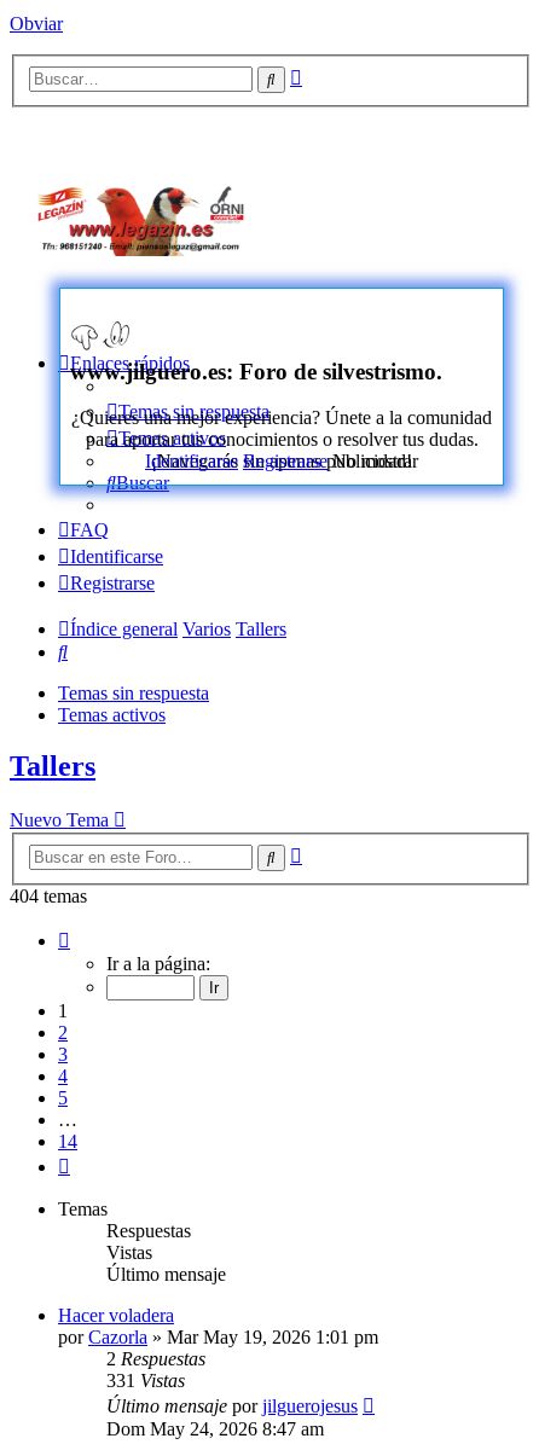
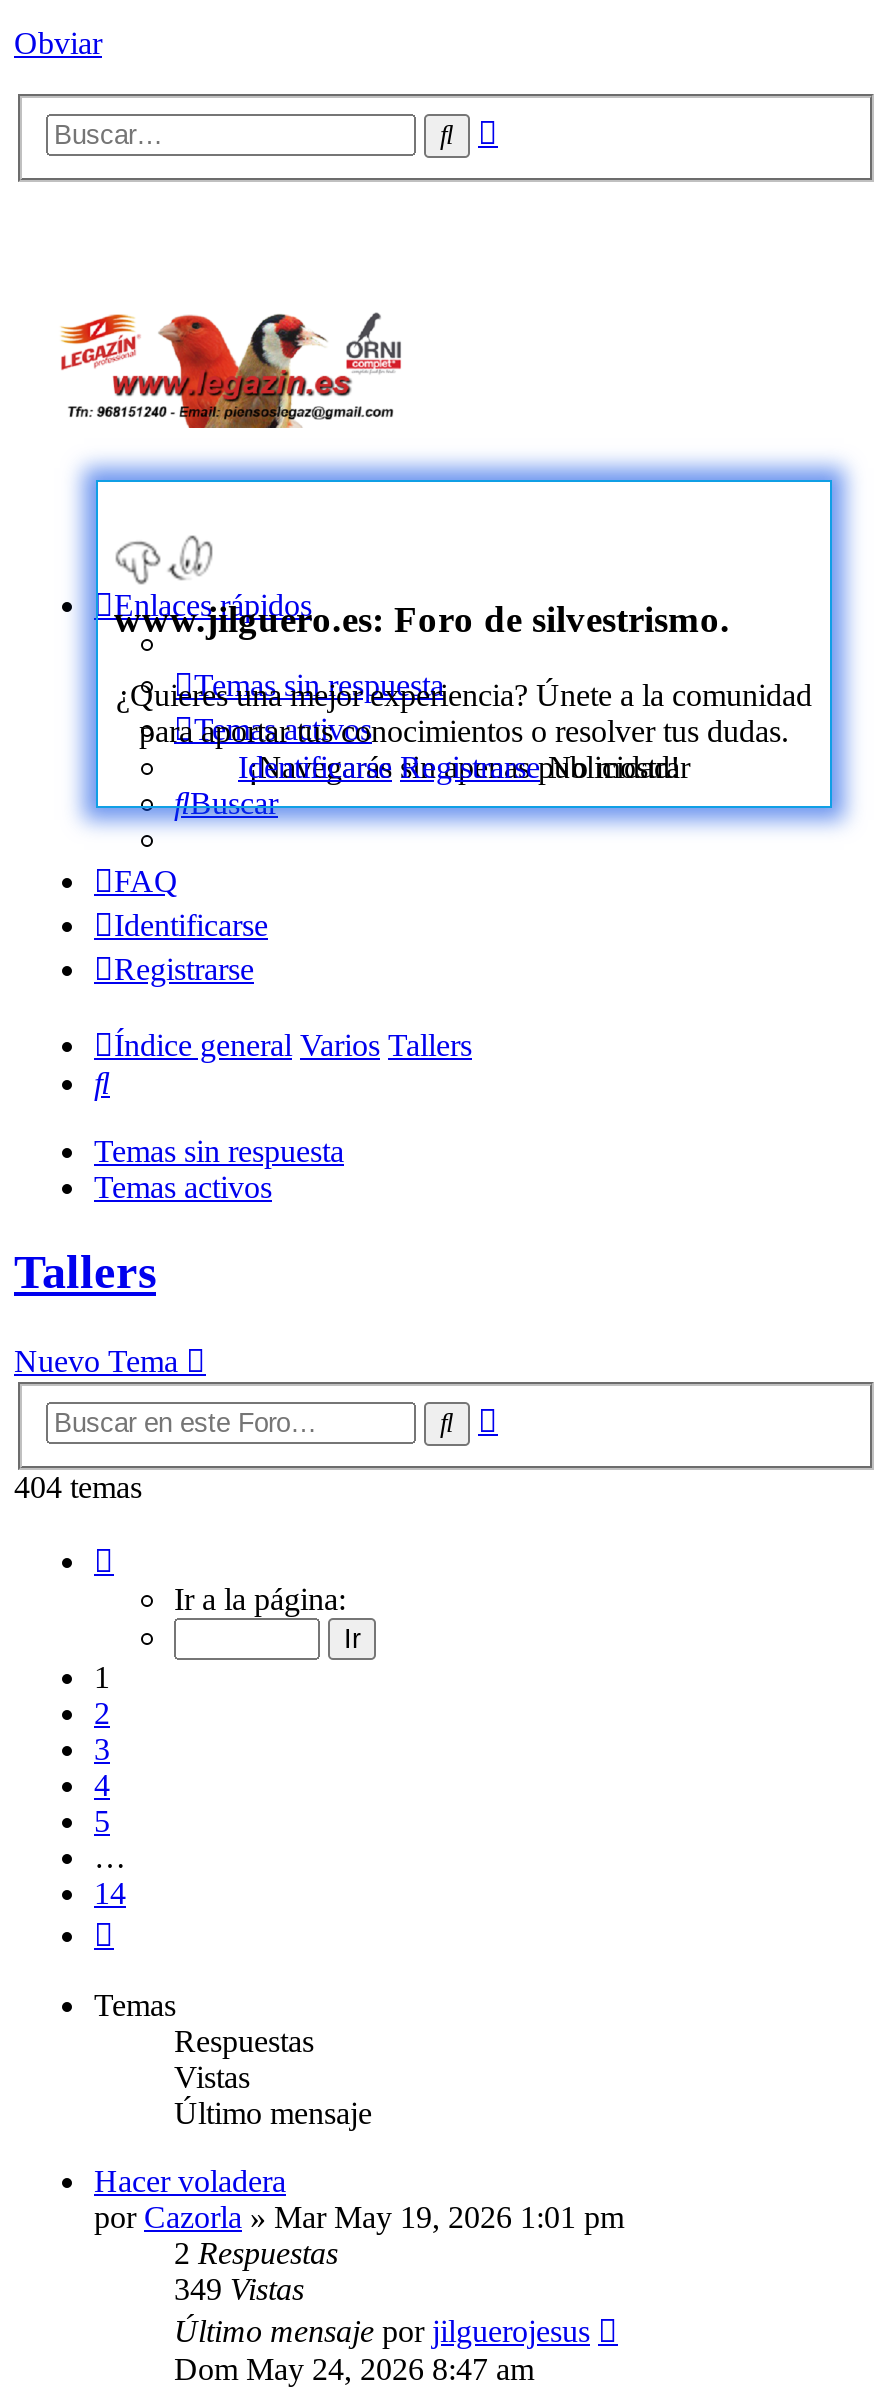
- 331 Vistas
+ 349 Vistas
